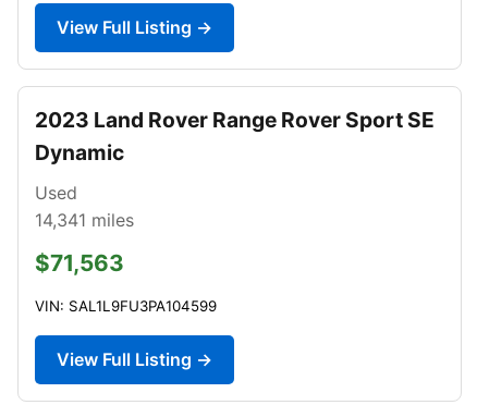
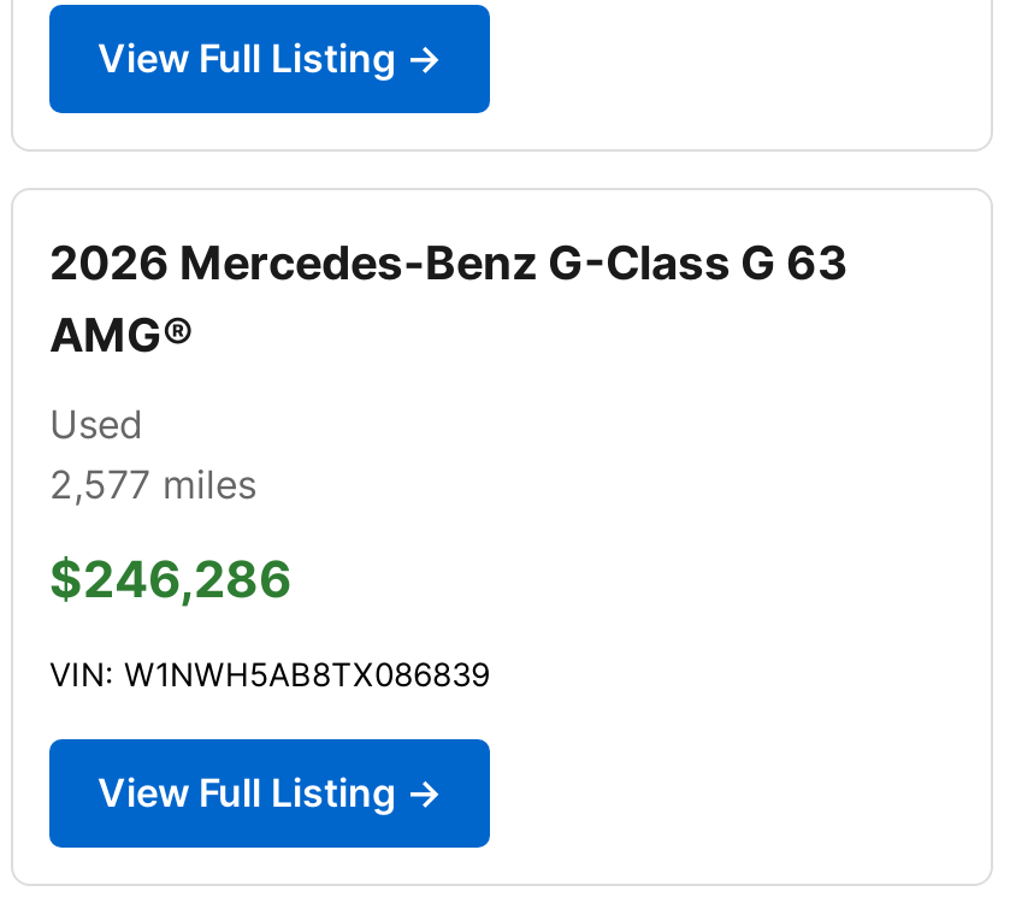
- 2023 Land Rover Range Rover Sport SE
- Dynamic
+ 2026 Mercedes-Benz G-Class G 63
+ AMG®

- 14,341 miles
+ 2,577 miles

- $71,563
+ $246,286

- VIN: SAL1L9FU3PA104599
+ VIN: W1NWH5AB8TX086839
